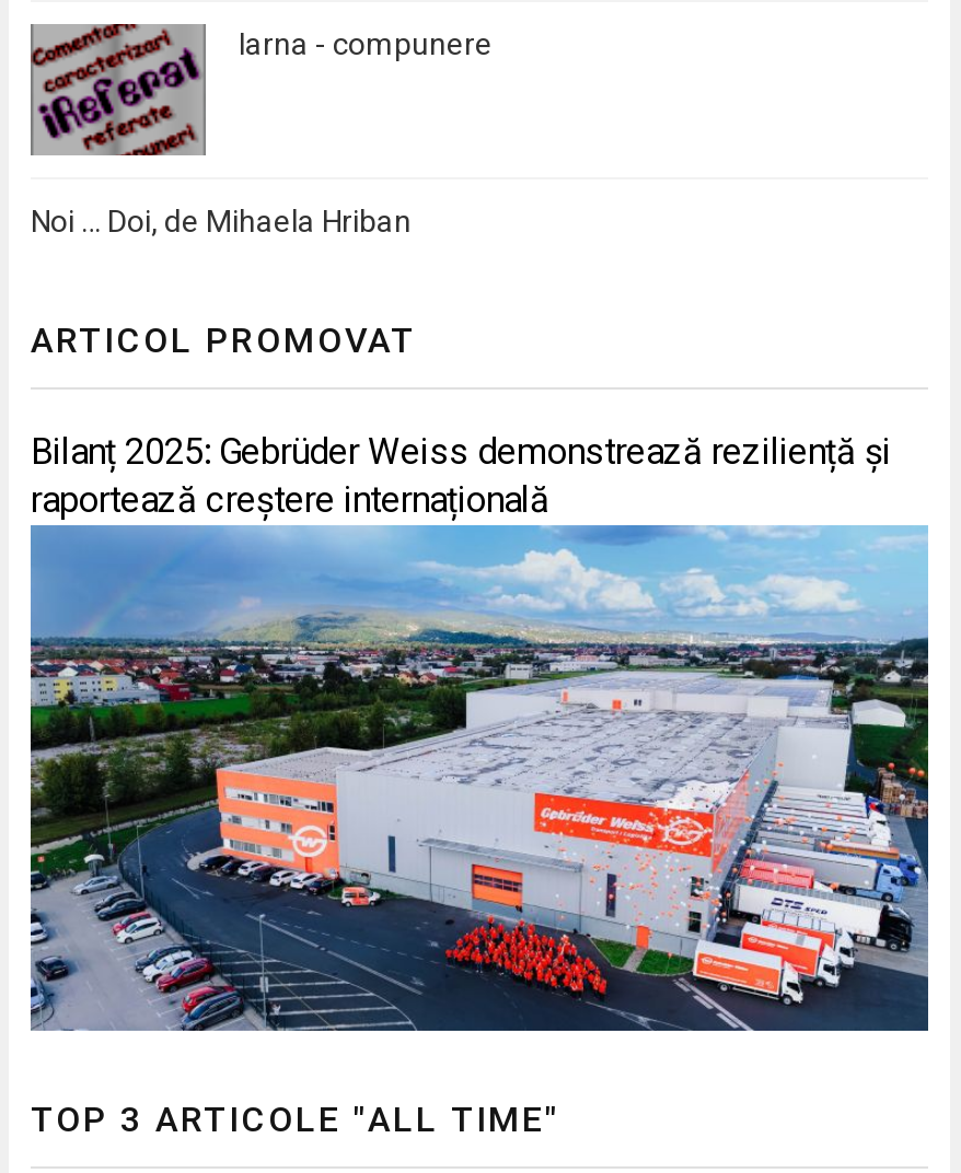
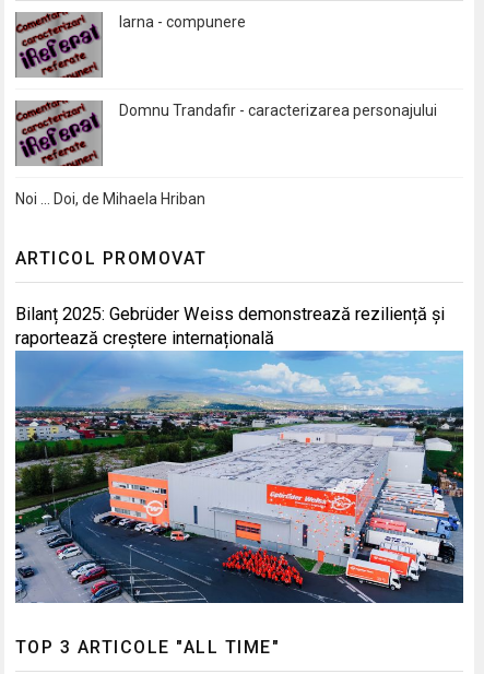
+ Domnu Trandafir - caracterizarea personajului
